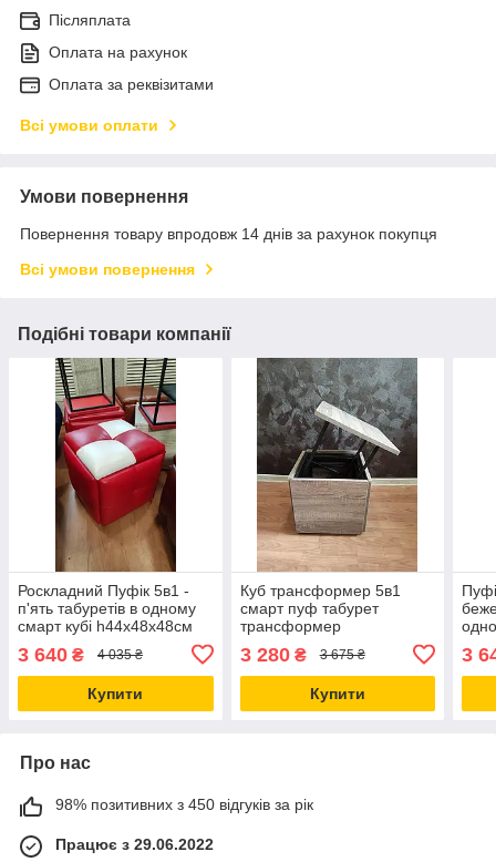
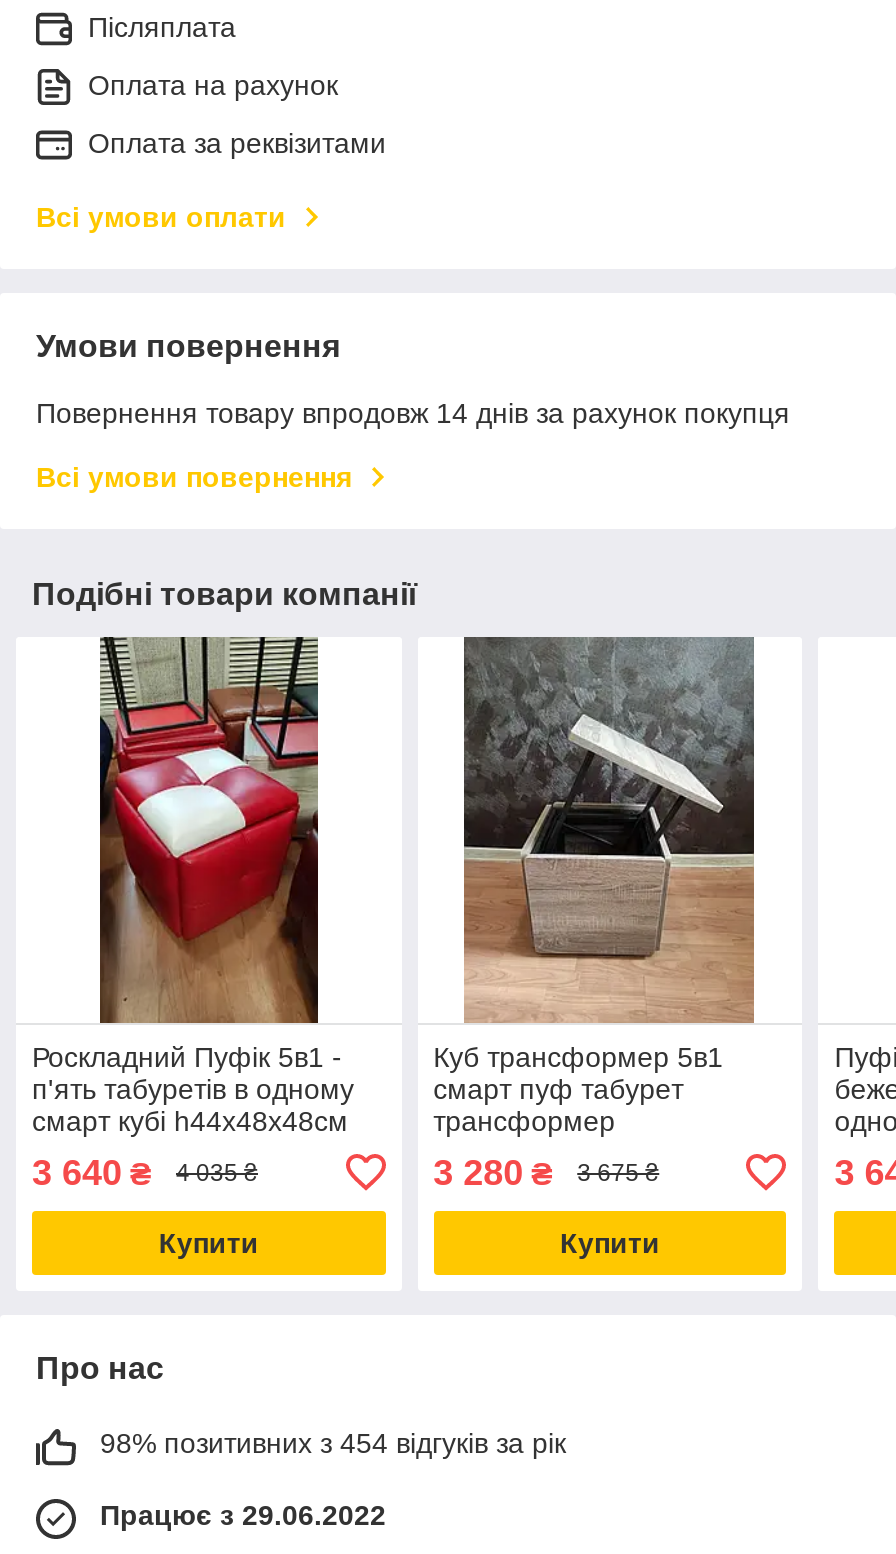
- 98% позитивних з 450 відгуків за рік
+ 98% позитивних з 454 відгуків за рік
